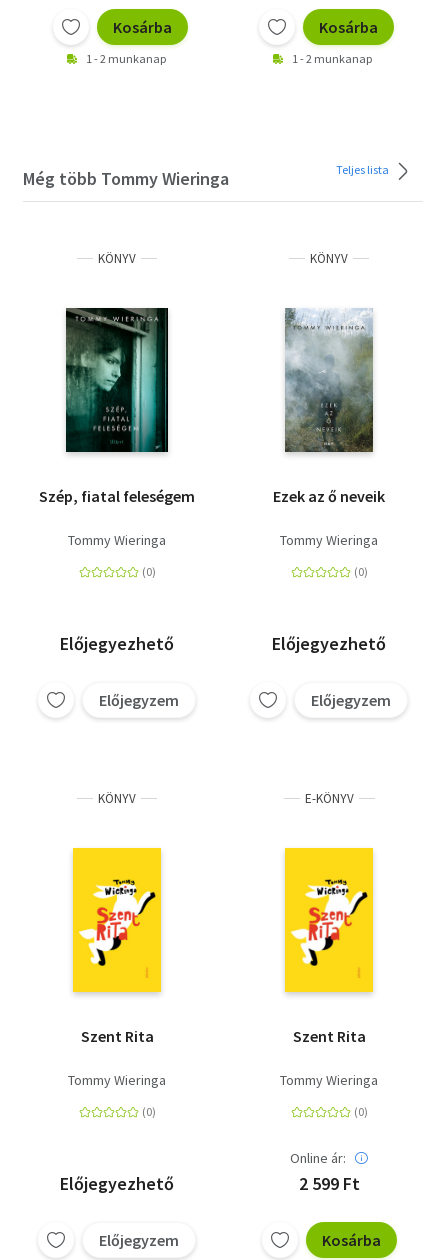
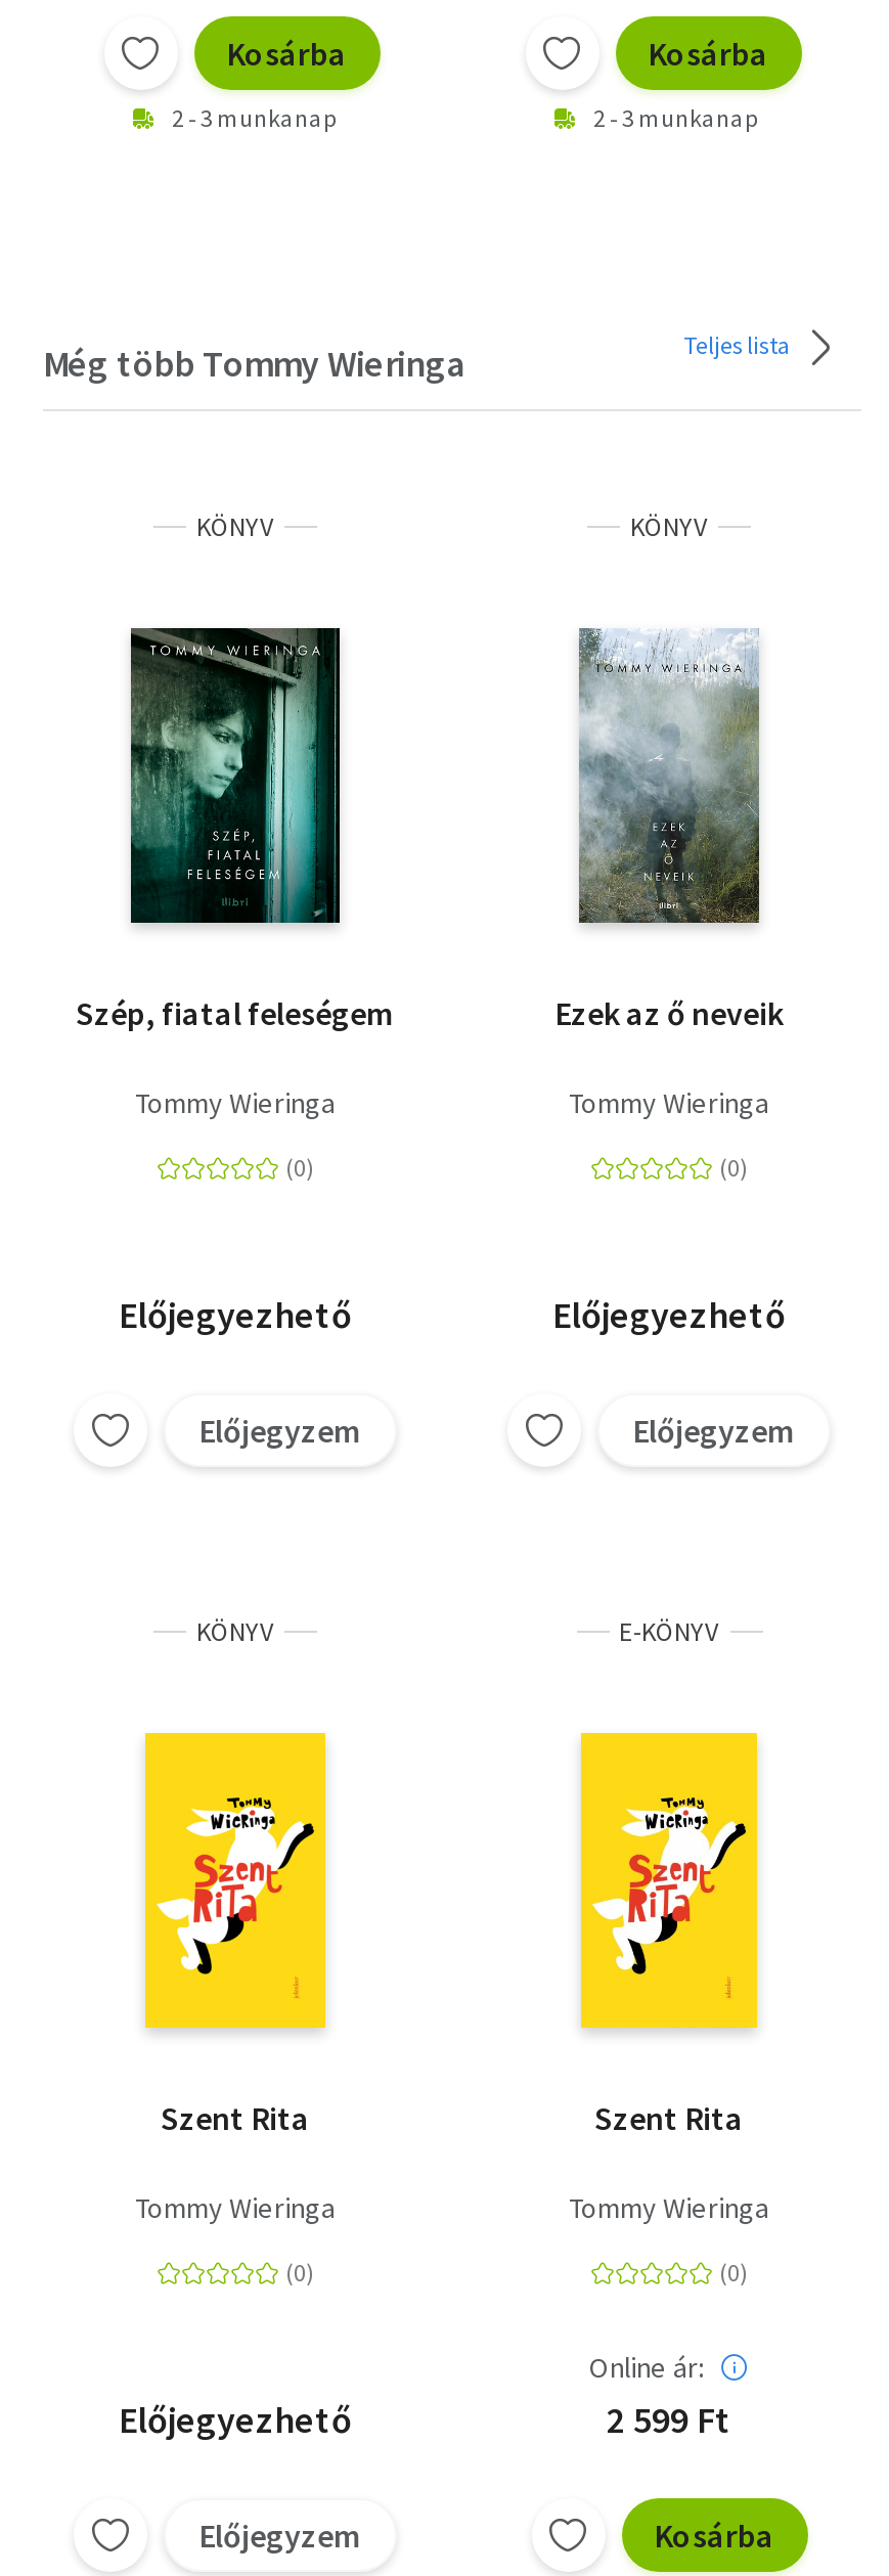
- 1 - 2 munkanap
+ 2 - 3 munkanap

- 1 - 2 munkanap
+ 2 - 3 munkanap
